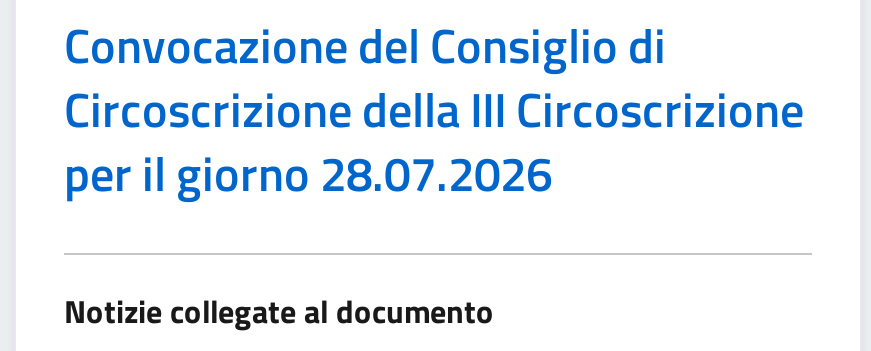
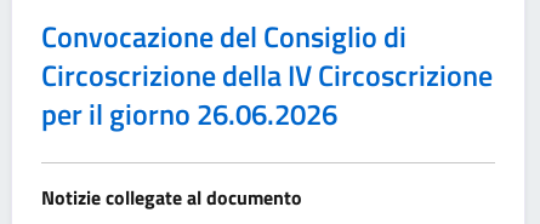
- Circoscrizione della III Circoscrizione
+ Circoscrizione della IV Circoscrizione

- per il giorno 28.07.2026
+ per il giorno 26.06.2026
